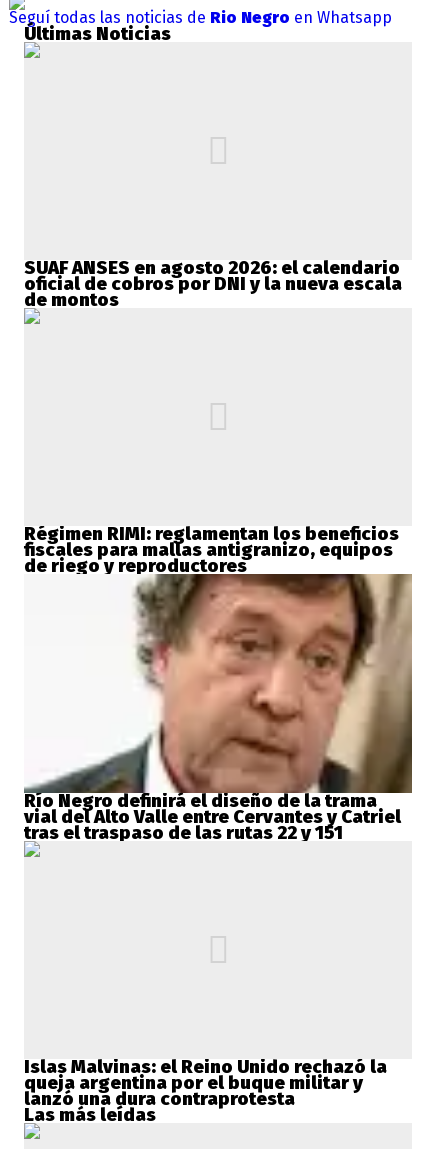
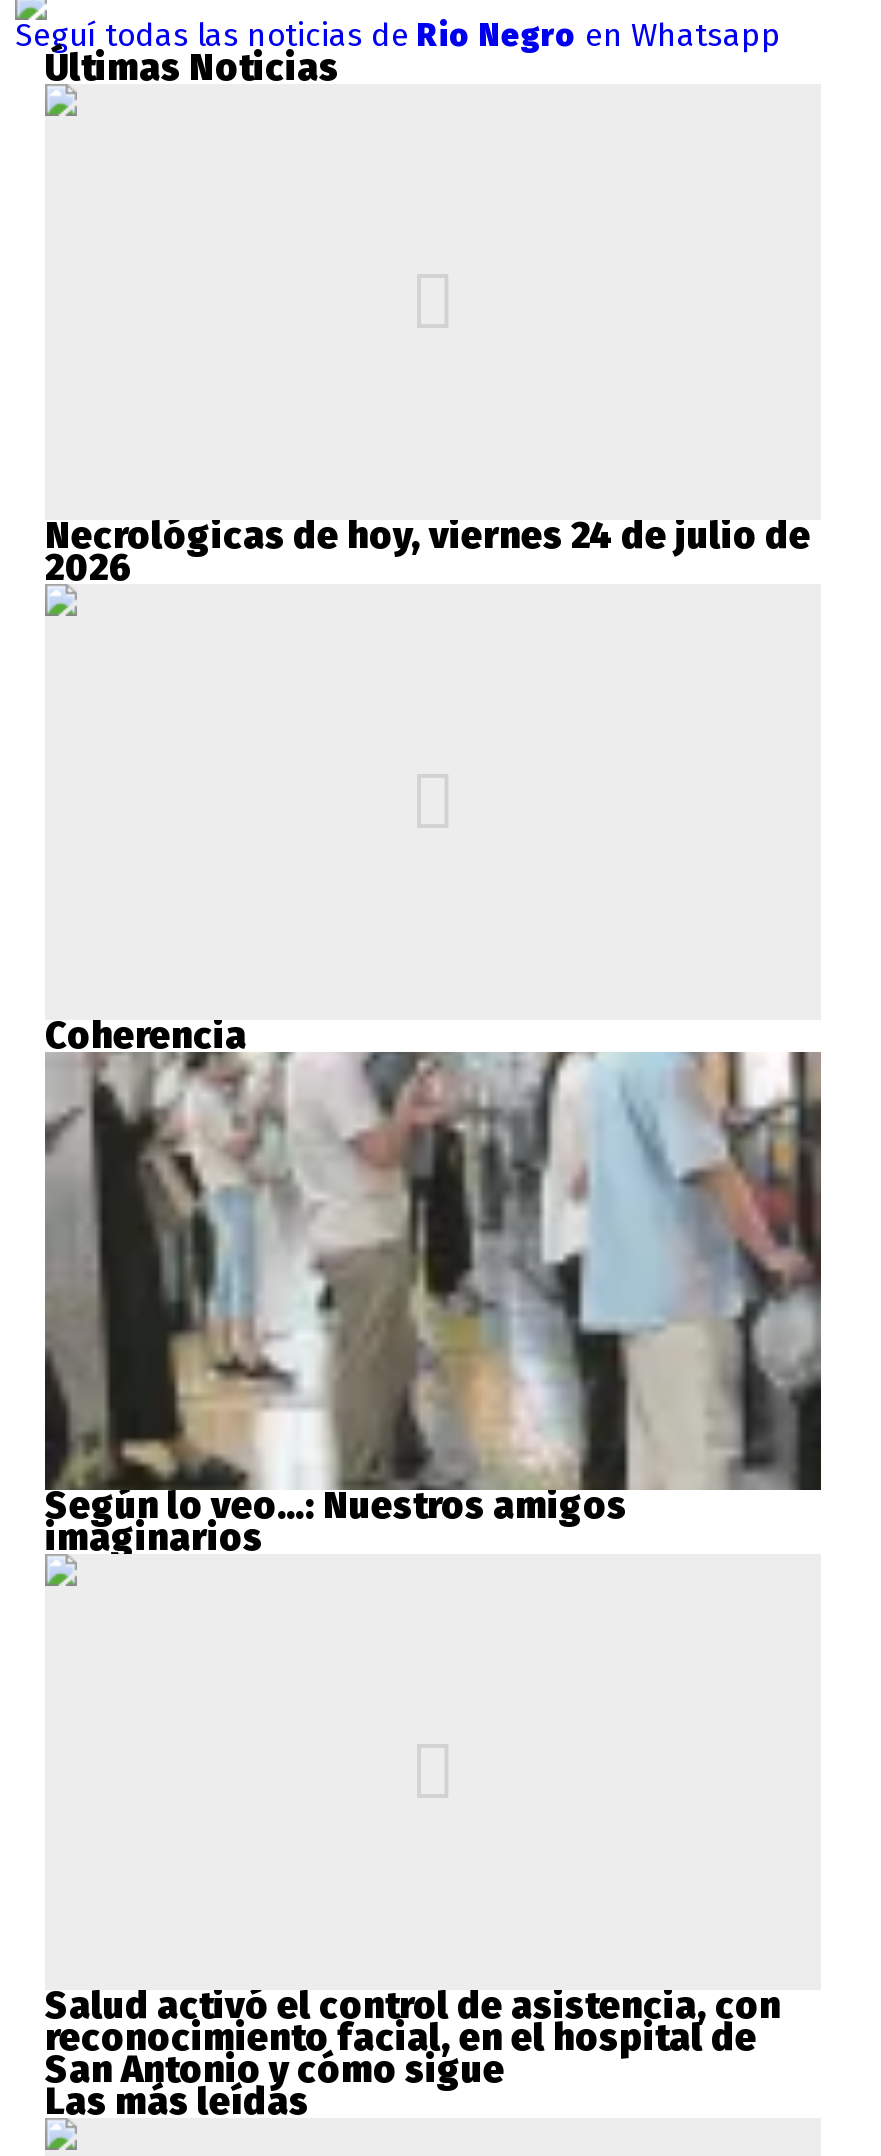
- SUAF ANSES en agosto 2026: el calendario
- oficial de cobros por DNI y la nueva escala
- de montos
+ Necrológicas de hoy, viernes 24 de julio de
+ 2026

- Régimen RIMI: reglamentan los beneficios
- fiscales para mallas antigranizo, equipos
- de riego y reproductores
+ Coherencia

- [image]
- Río Negro definirá el diseño de la trama
- vial del Alto Valle entre Cervantes y Catriel
- tras el traspaso de las rutas 22 y 151
+ [image]
+ Según lo veo…: Nuestros amigos
+ imaginarios

- Islas Malvinas: el Reino Unido rechazó la
- queja argentina por el buque militar y
- lanzó una dura contraprotesta
+ Salud activó el control de asistencia, con
+ reconocimiento facial, en el hospital de
+ San Antonio y cómo sigue
